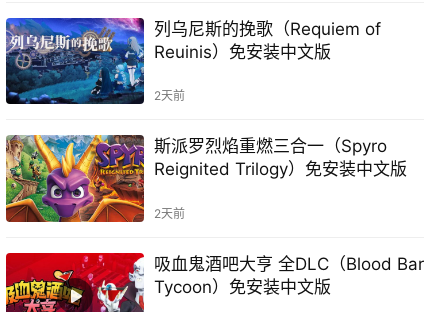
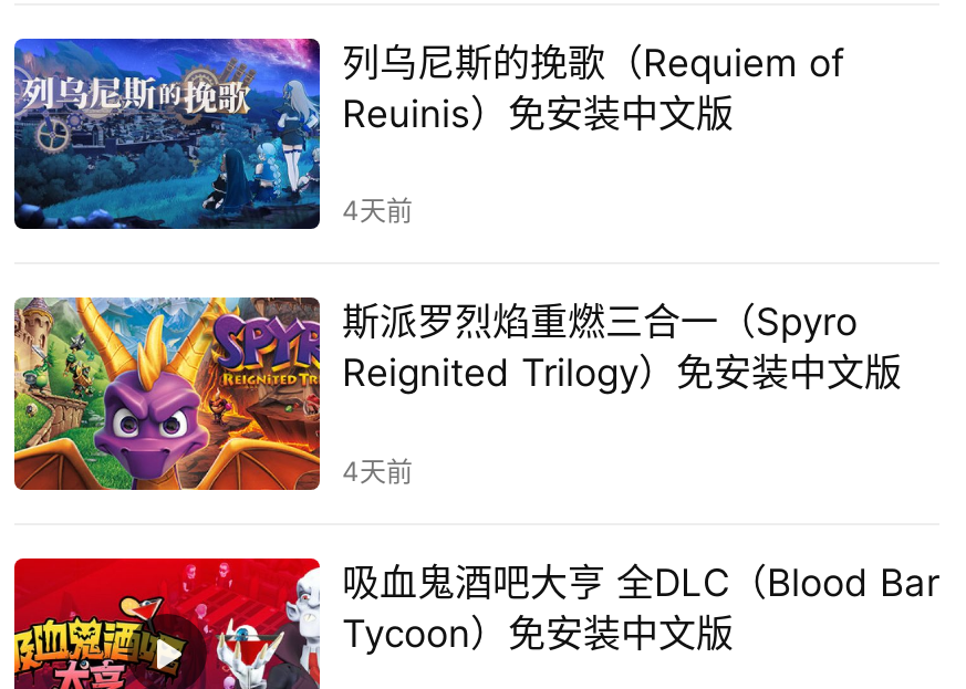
- 2天前
+ 4天前

- 2天前
+ 4天前
